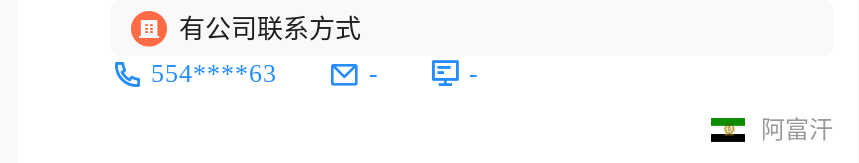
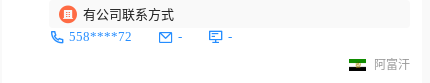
- 554****63
+ 558****72
